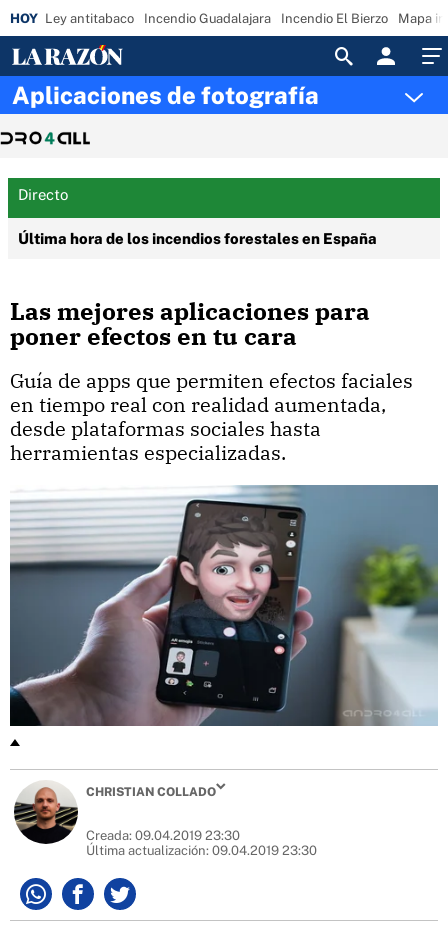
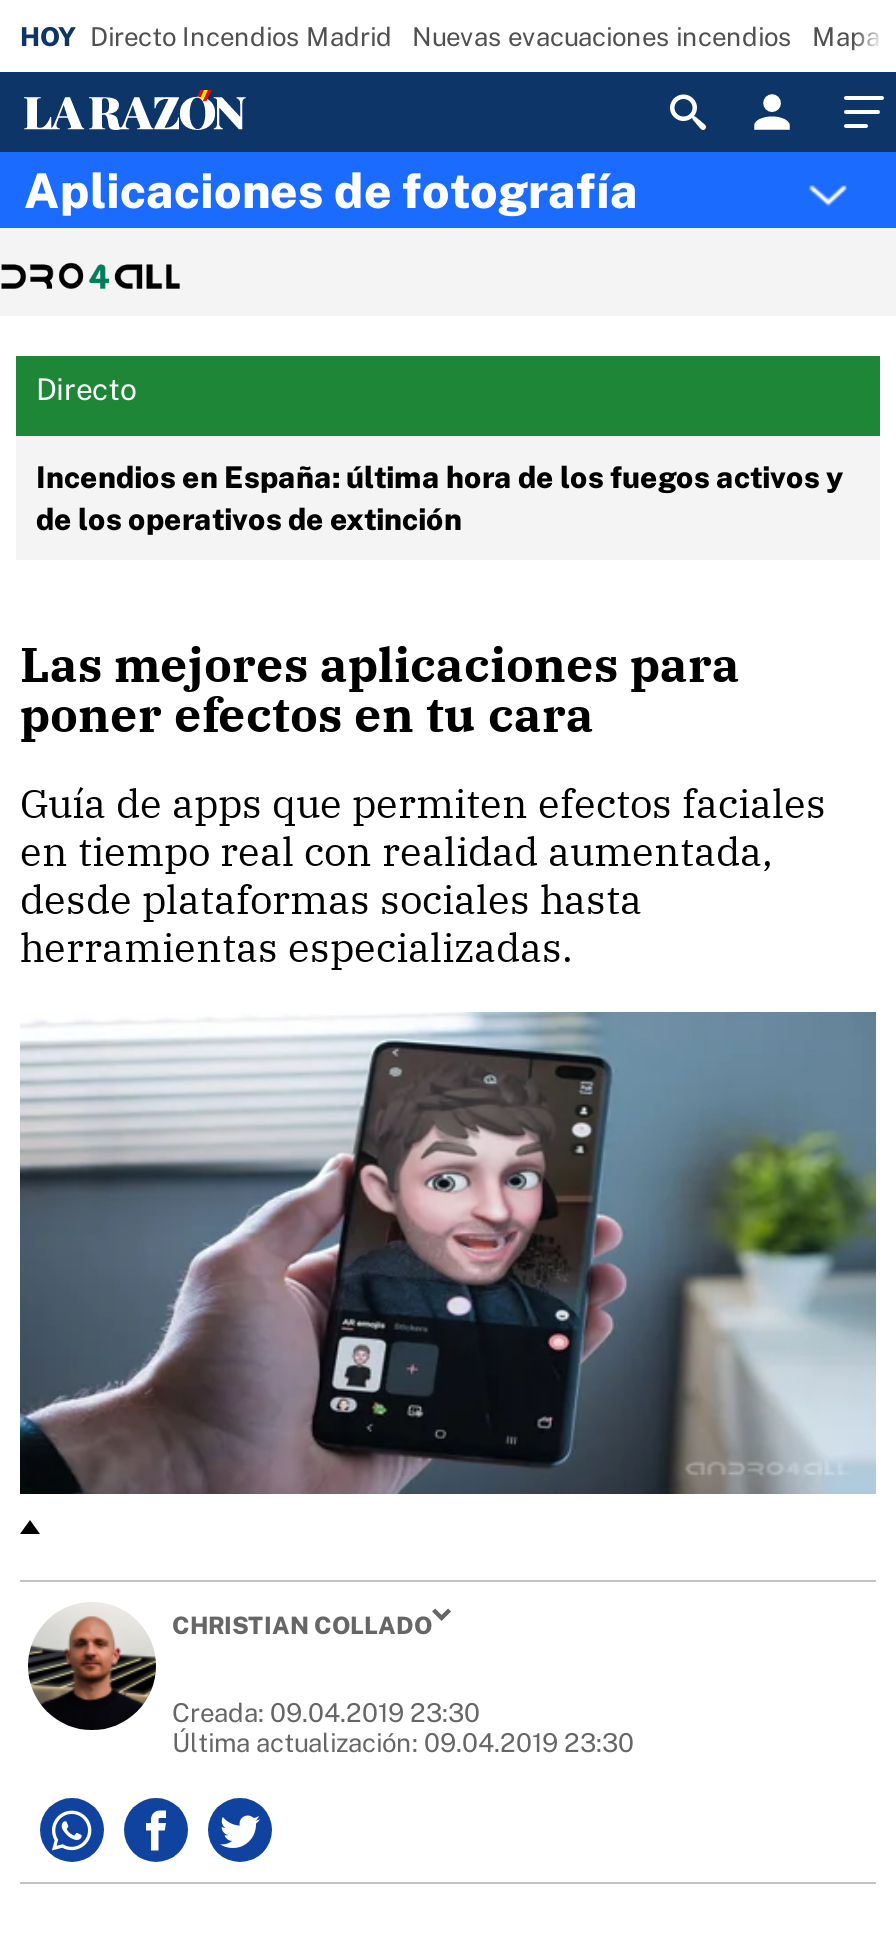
- Ley antitabaco
- Incendio Guadalajara
- Incendio El Bierzo
+ Directo Incendios Madrid
+ Nuevas evacuaciones incendios

- Última hora de los incendios forestales en España
+ Incendios en España: última hora de los fuegos activos y
+ de los operativos de extinción
